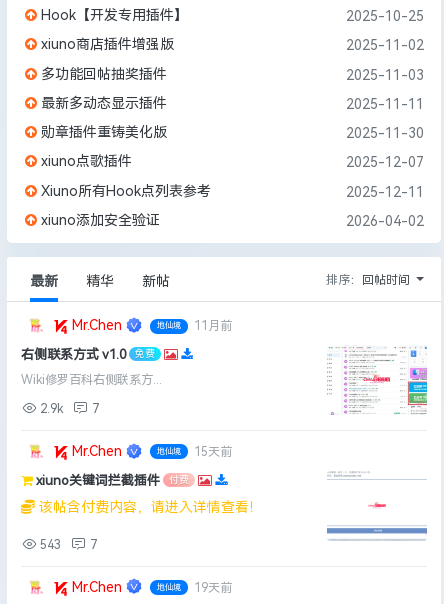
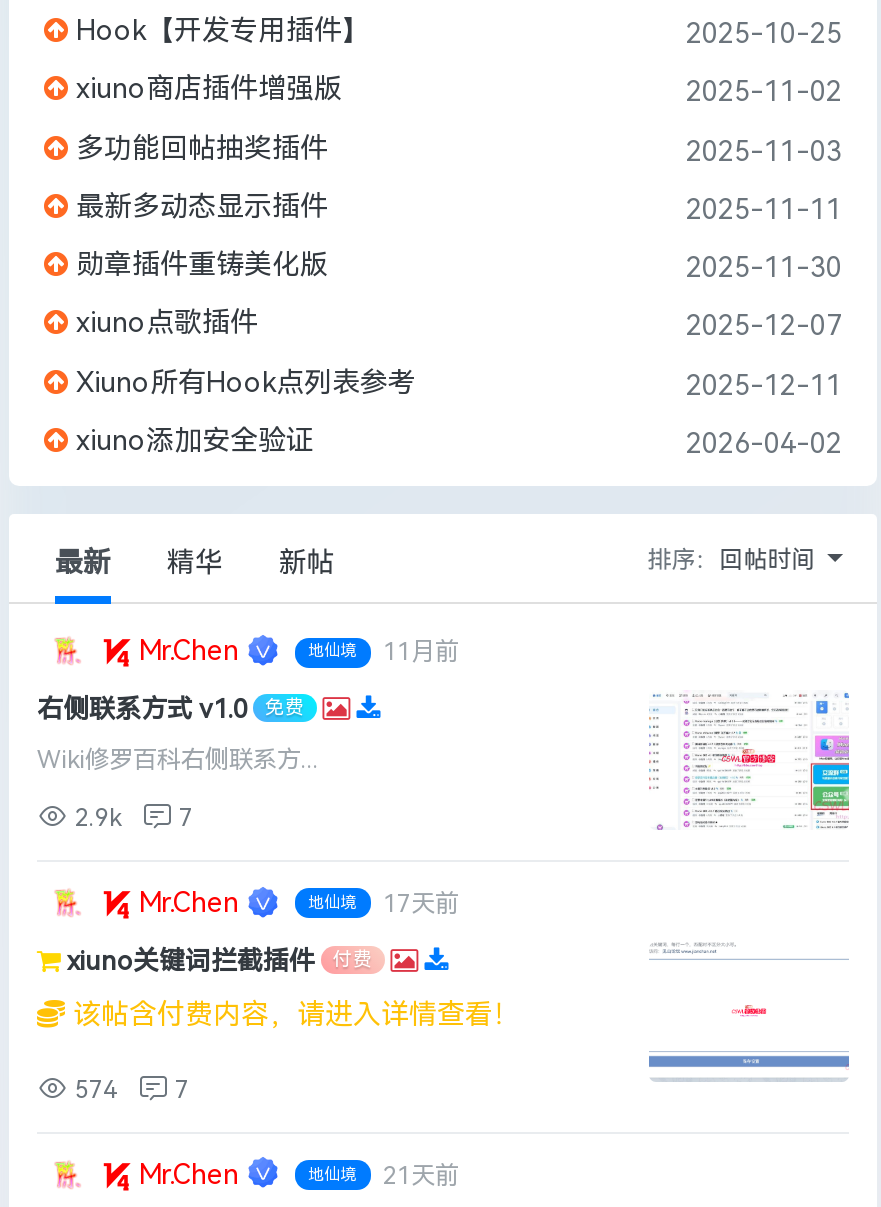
- 15天前
+ 17天前

- 543 7
+ 574 7

- 19天前
+ 21天前
